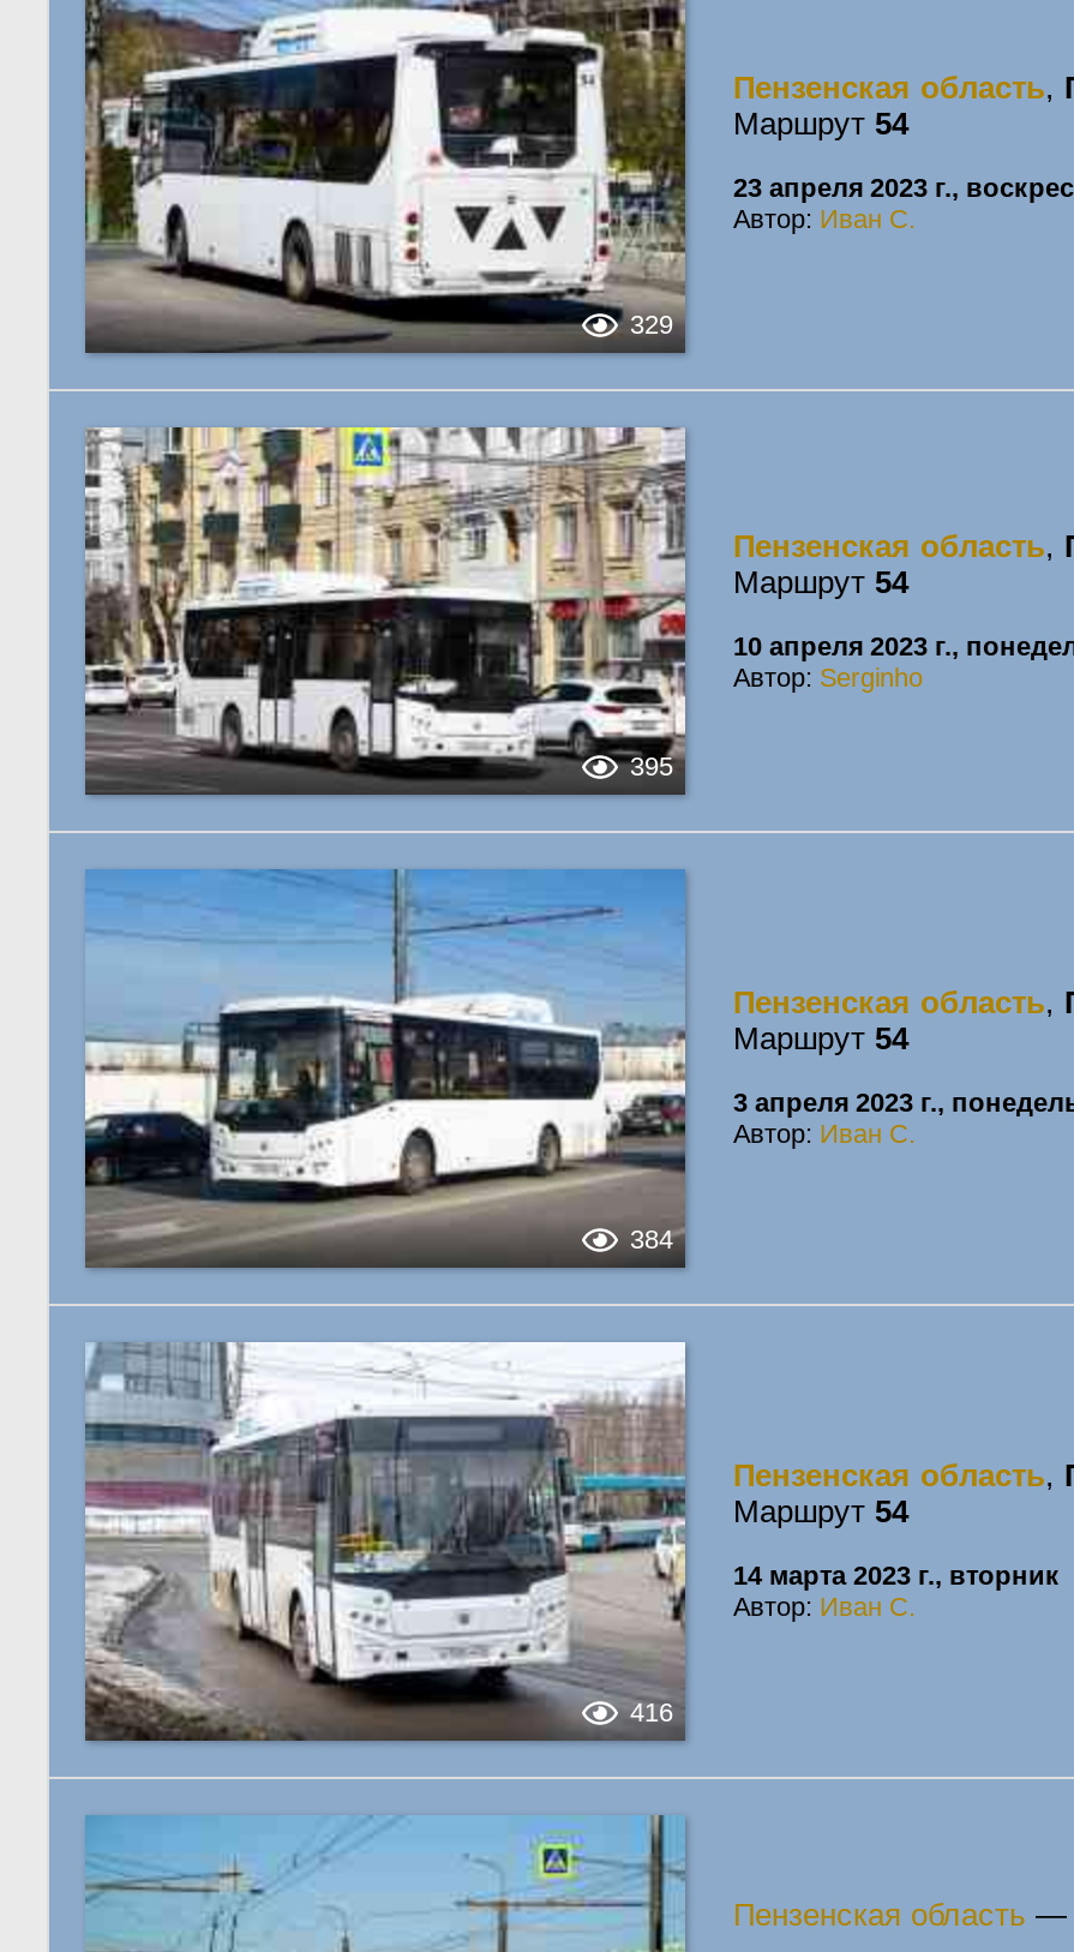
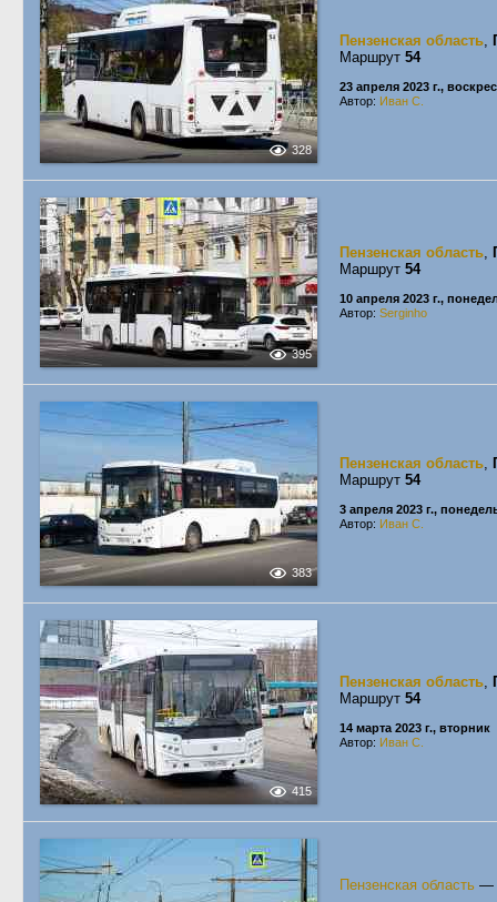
- 329
+ 328

- 384
+ 383

- 416
+ 415
